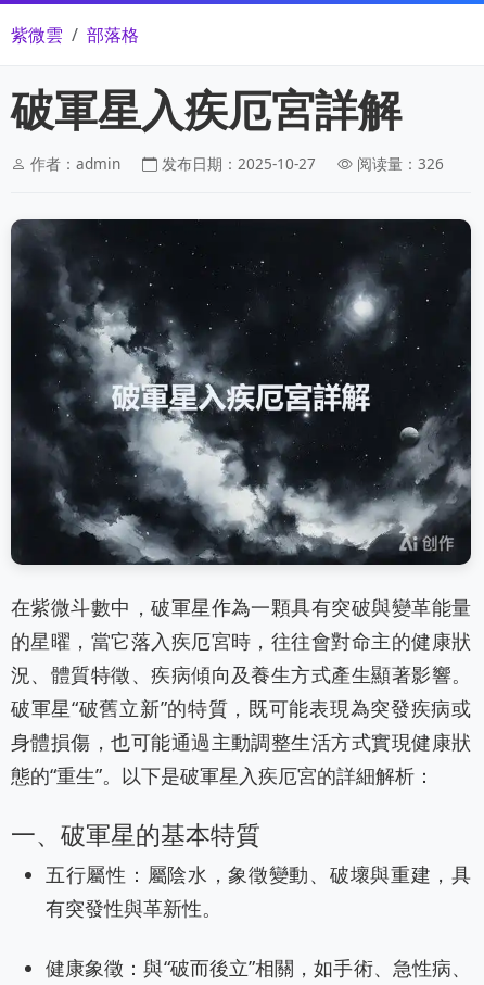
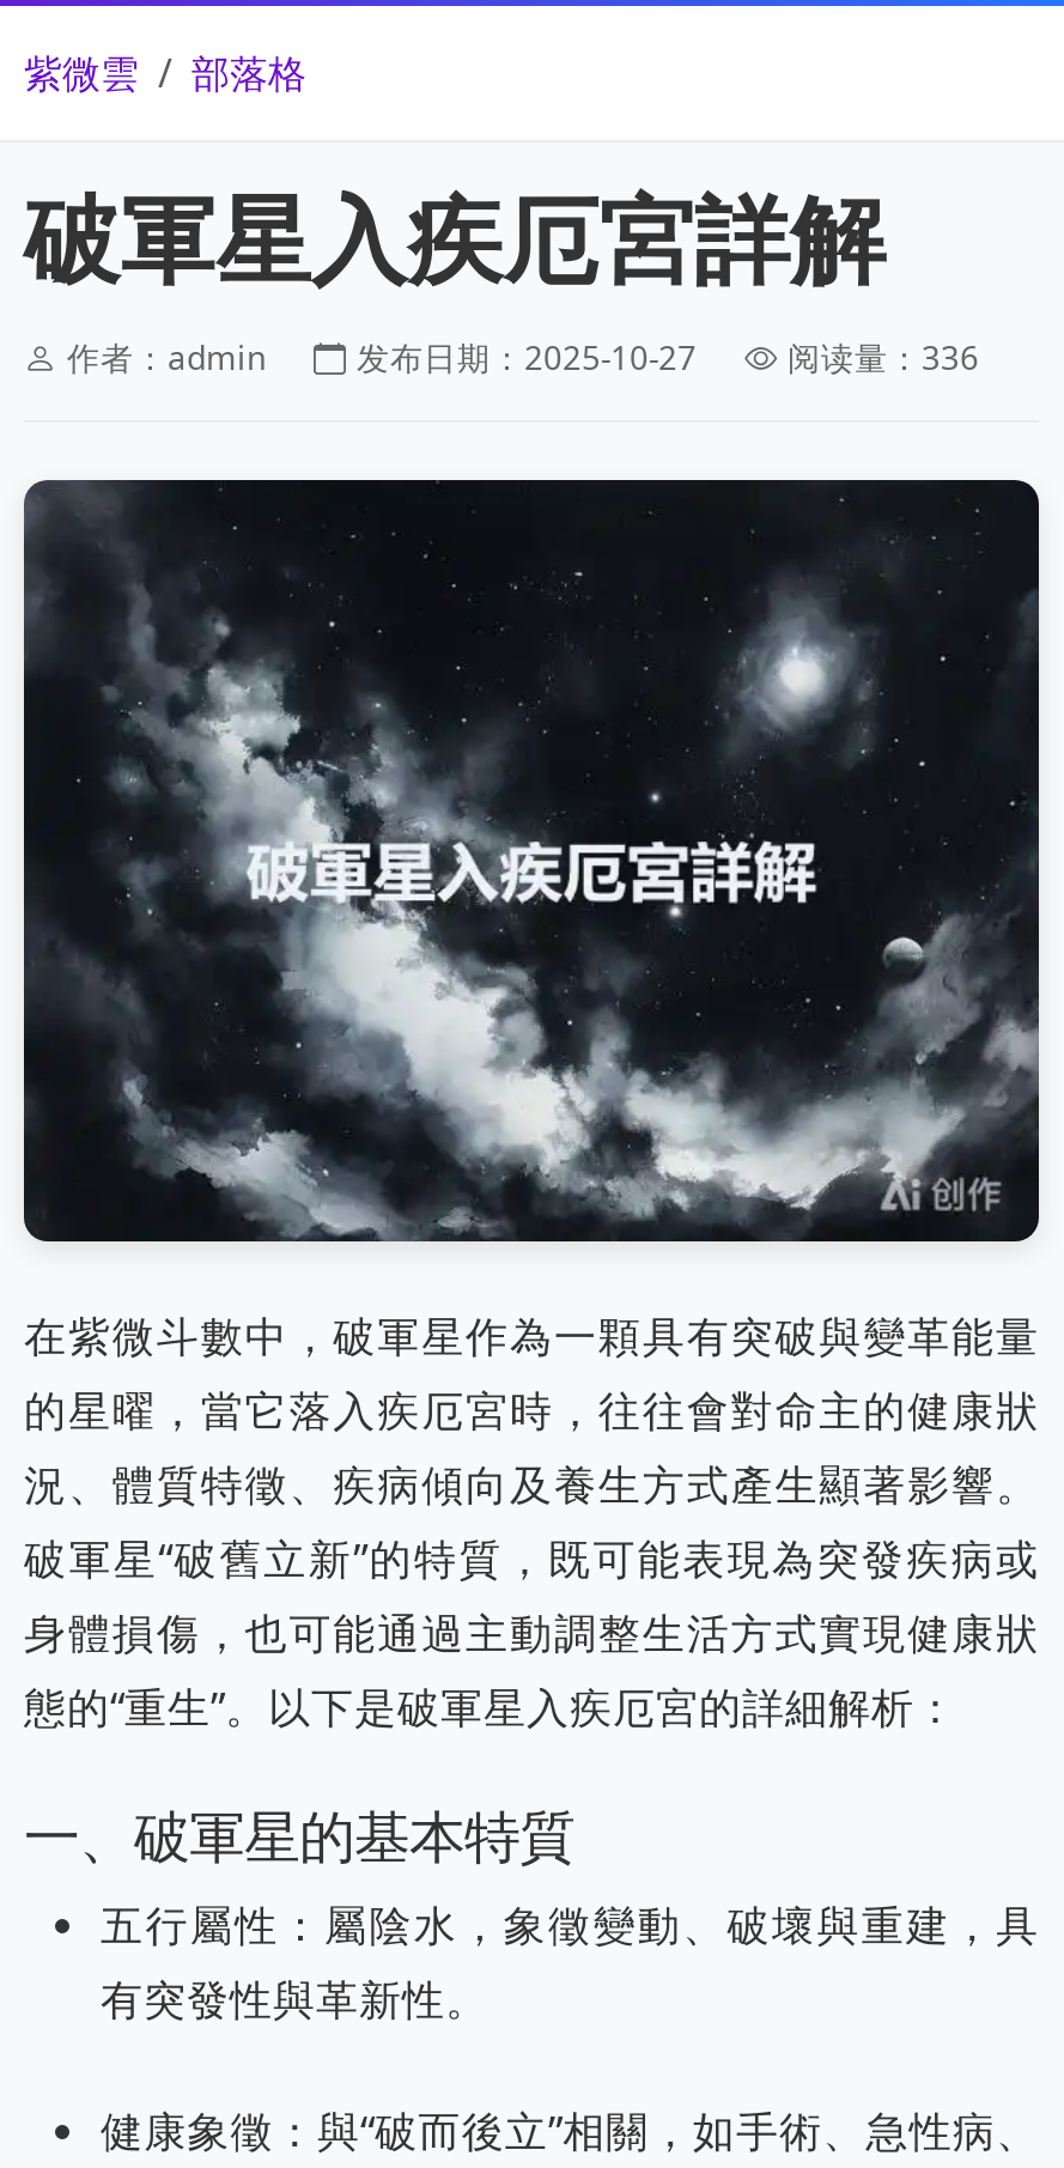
- 作者：admin 发布日期：2025-10-27 阅读量：326
+ 作者：admin 发布日期：2025-10-27 阅读量：336
